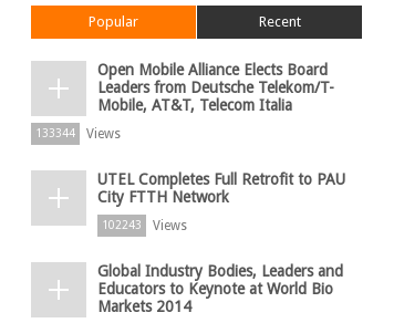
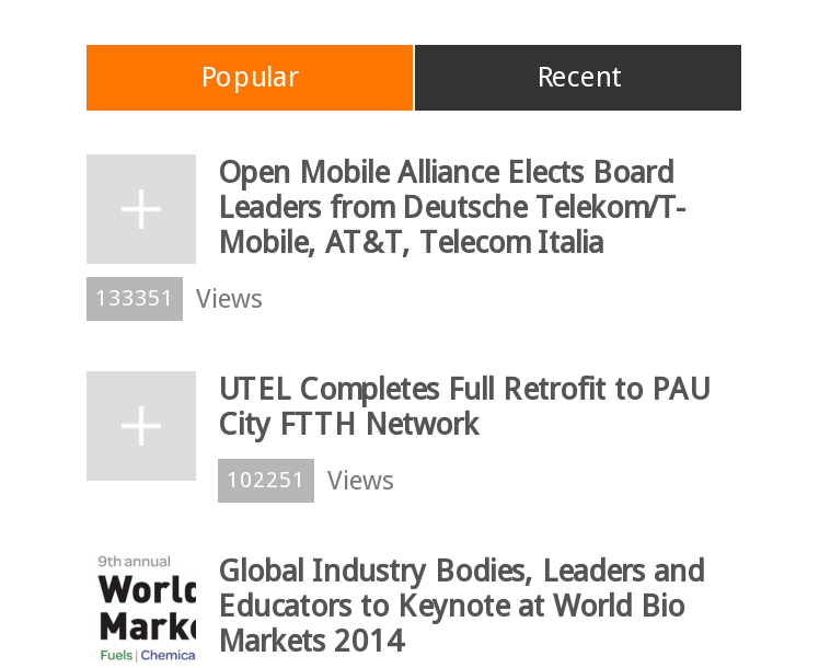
- 133344 Views
+ 133351 Views

- 102243 Views
+ 102251 Views

+ [image]
